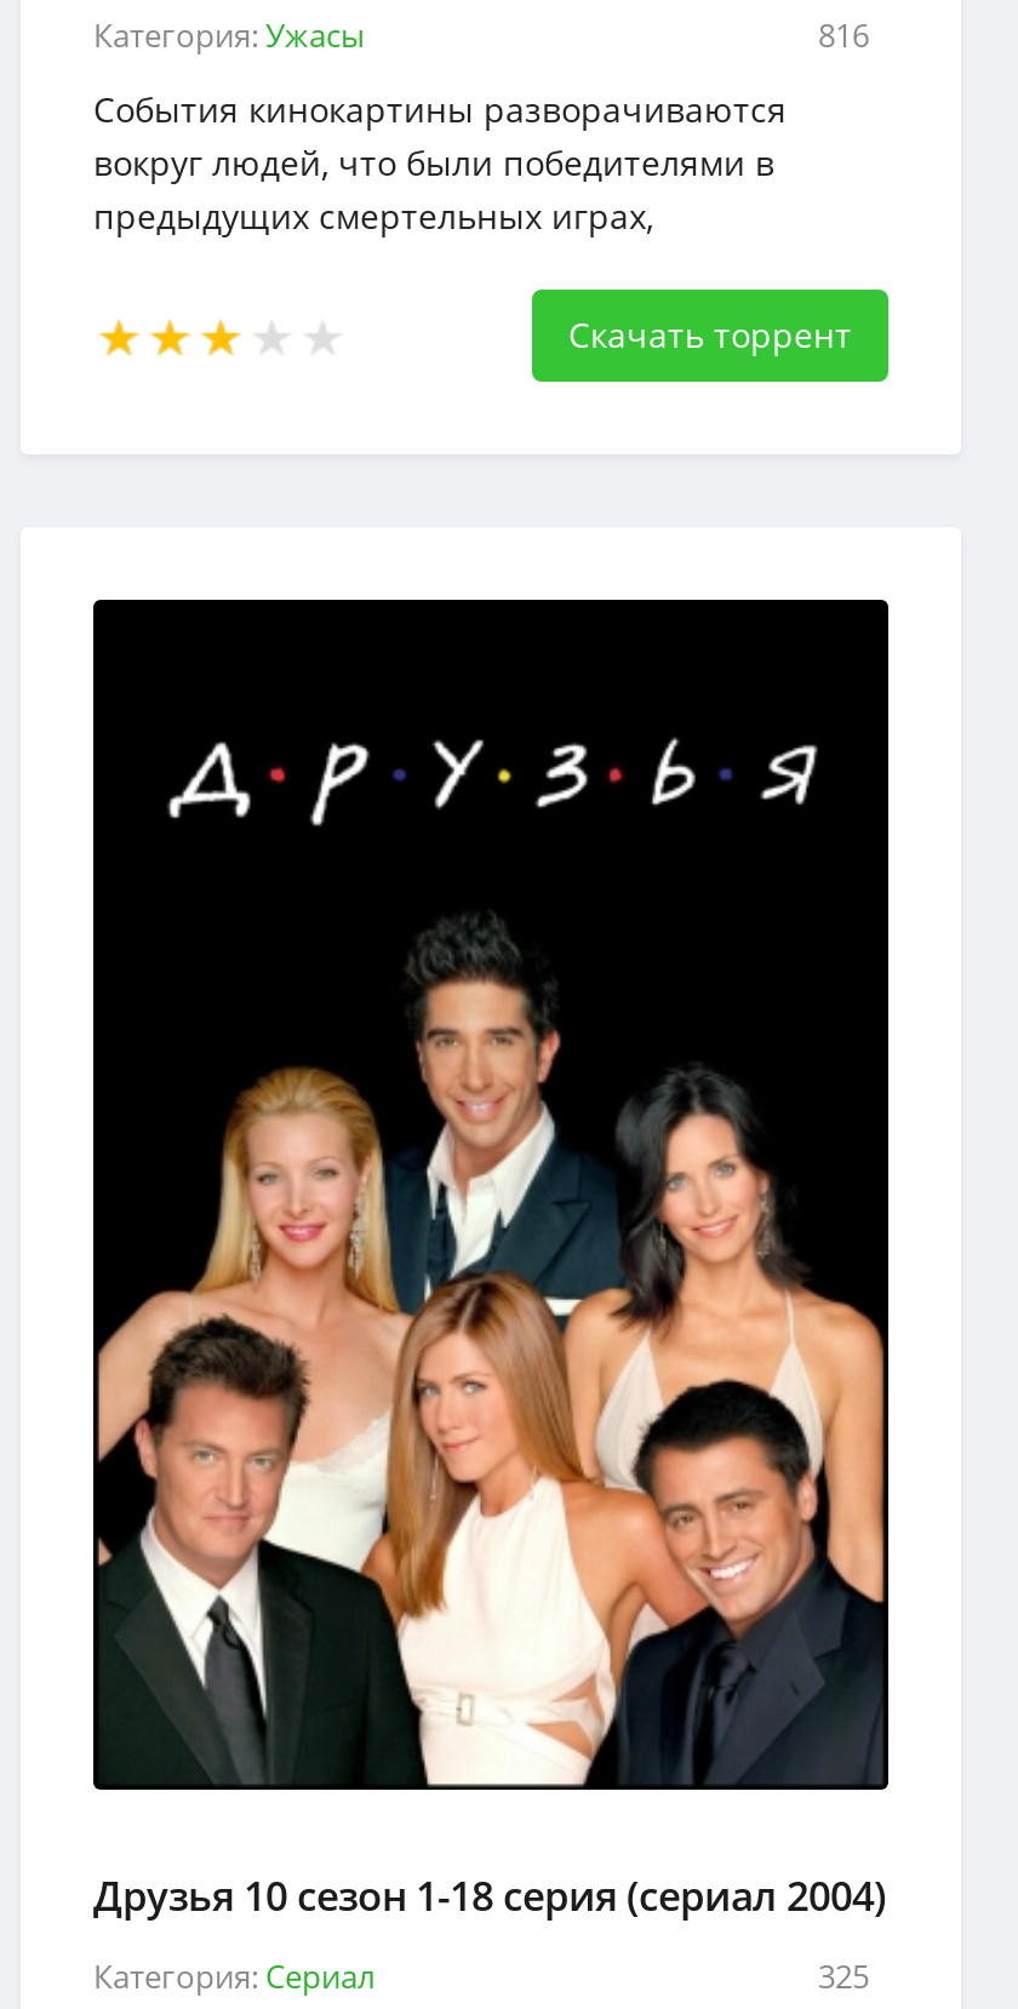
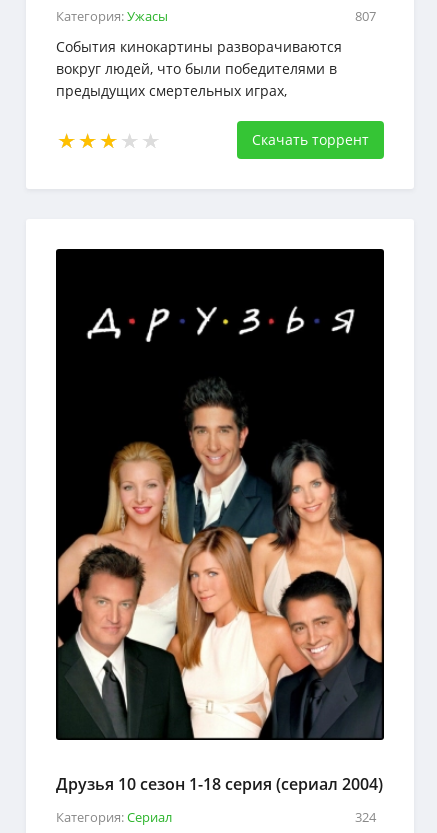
- 816
+ 807

- 325
+ 324
